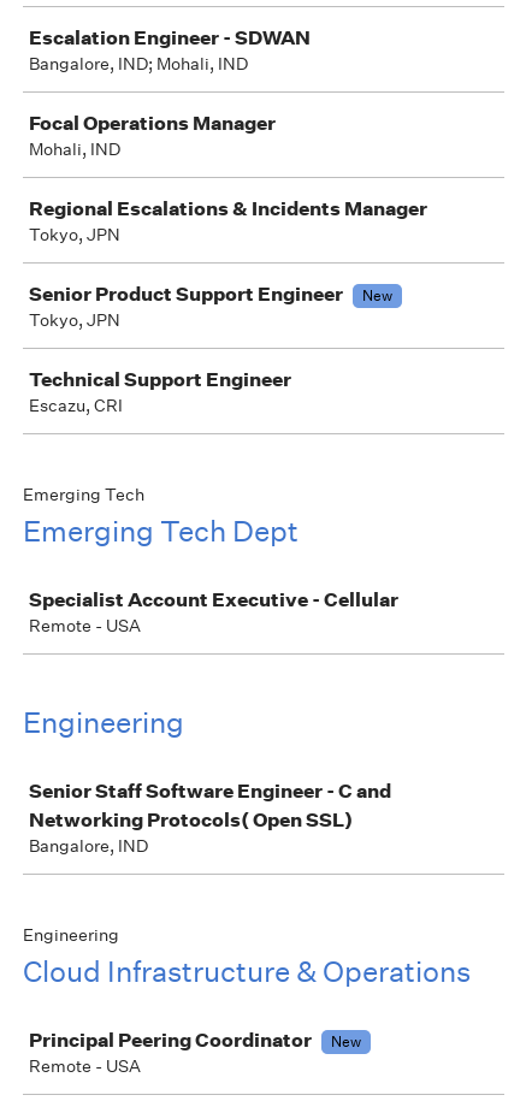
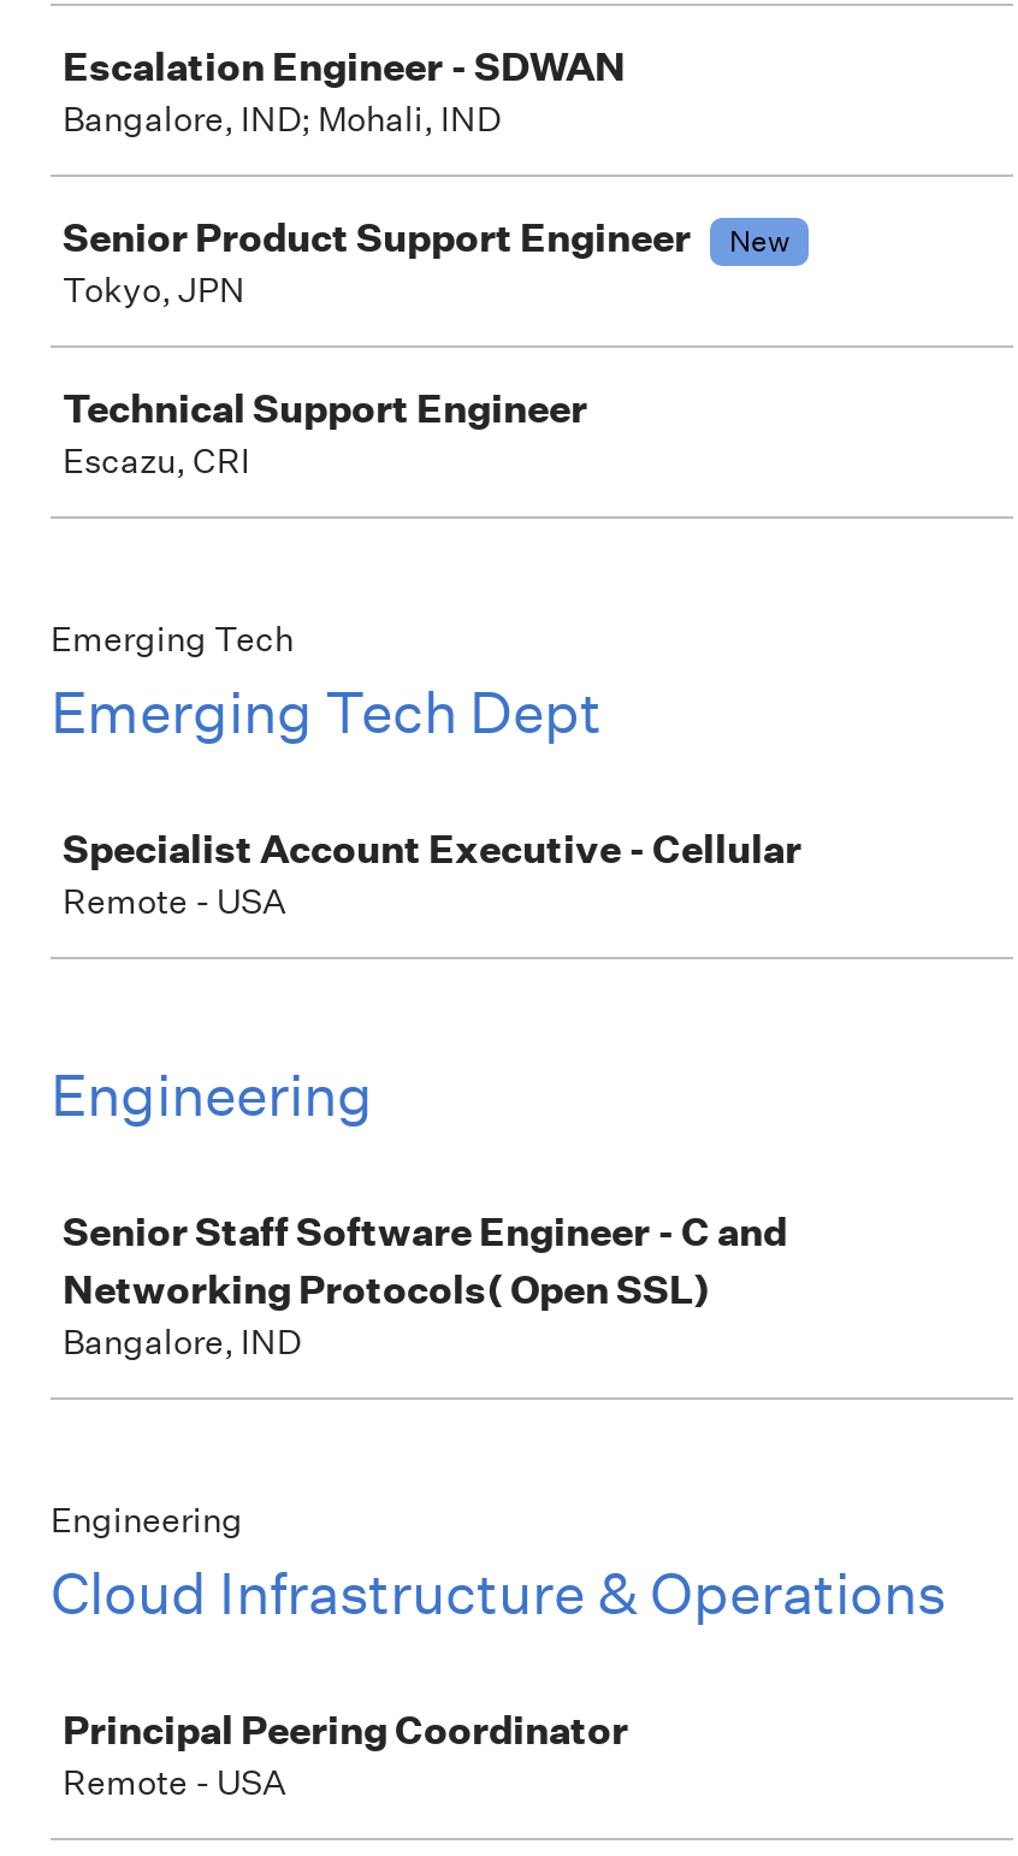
- Focal Operations Manager
- Mohali, IND
- Regional Escalations & Incidents Manager
- Tokyo, JPN

- New
